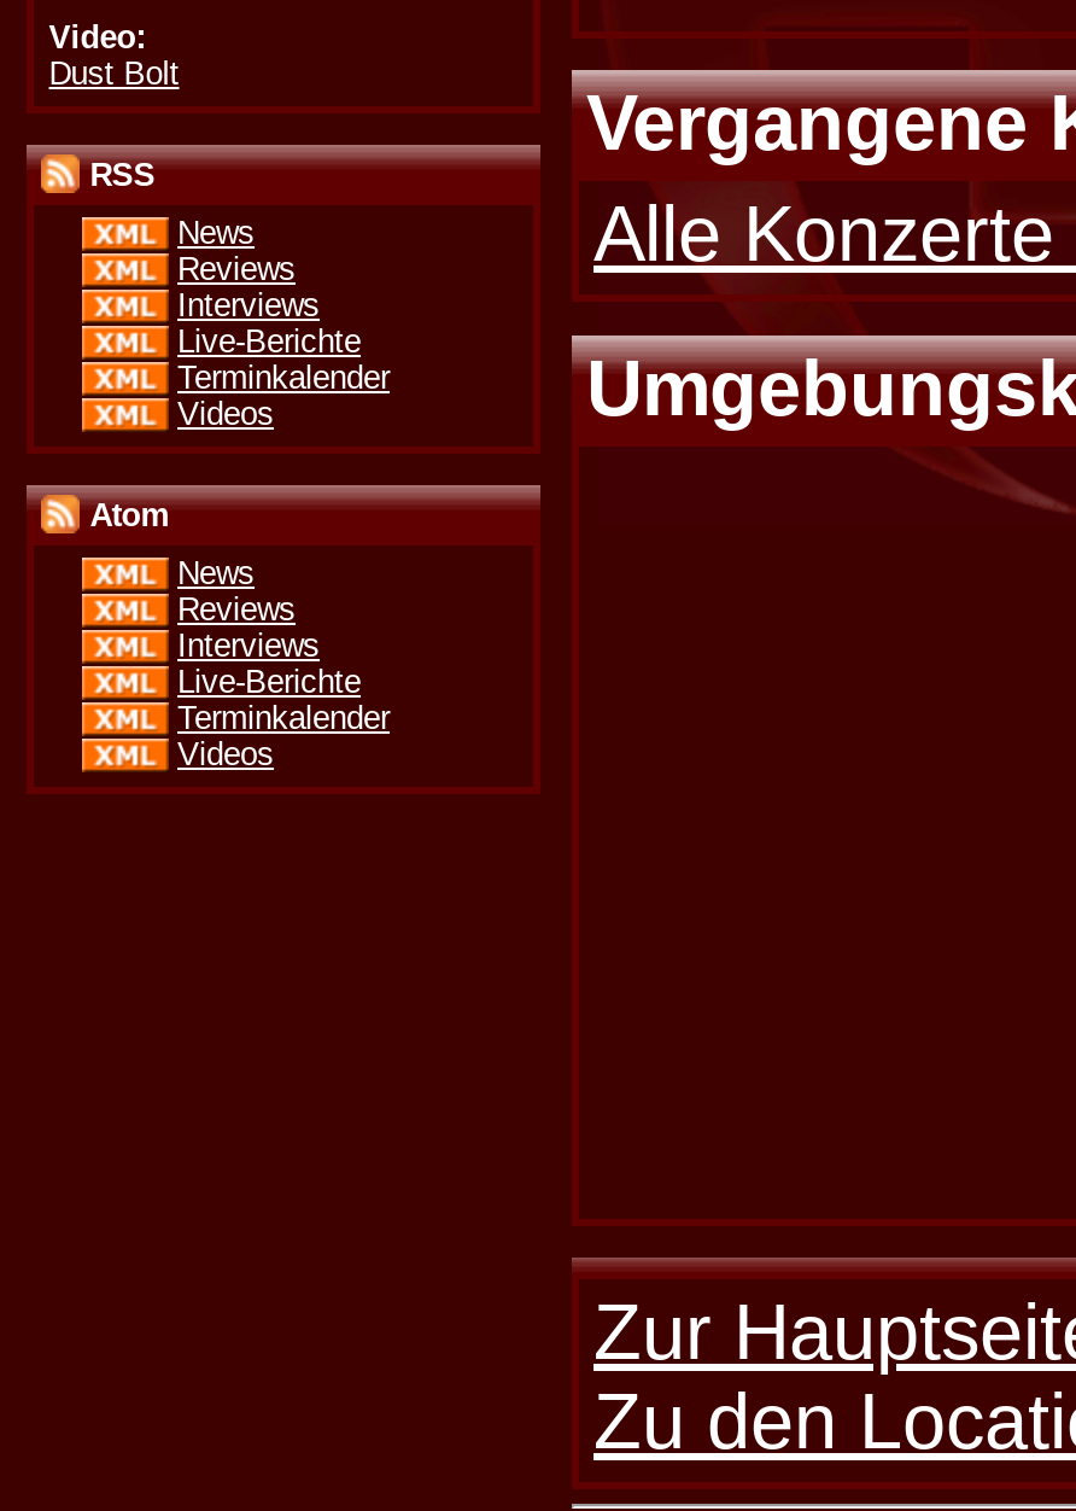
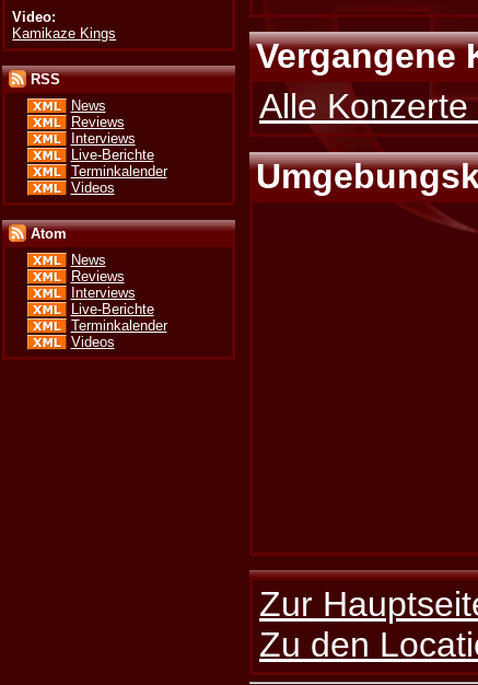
- Dust Bolt
+ Kamikaze Kings
